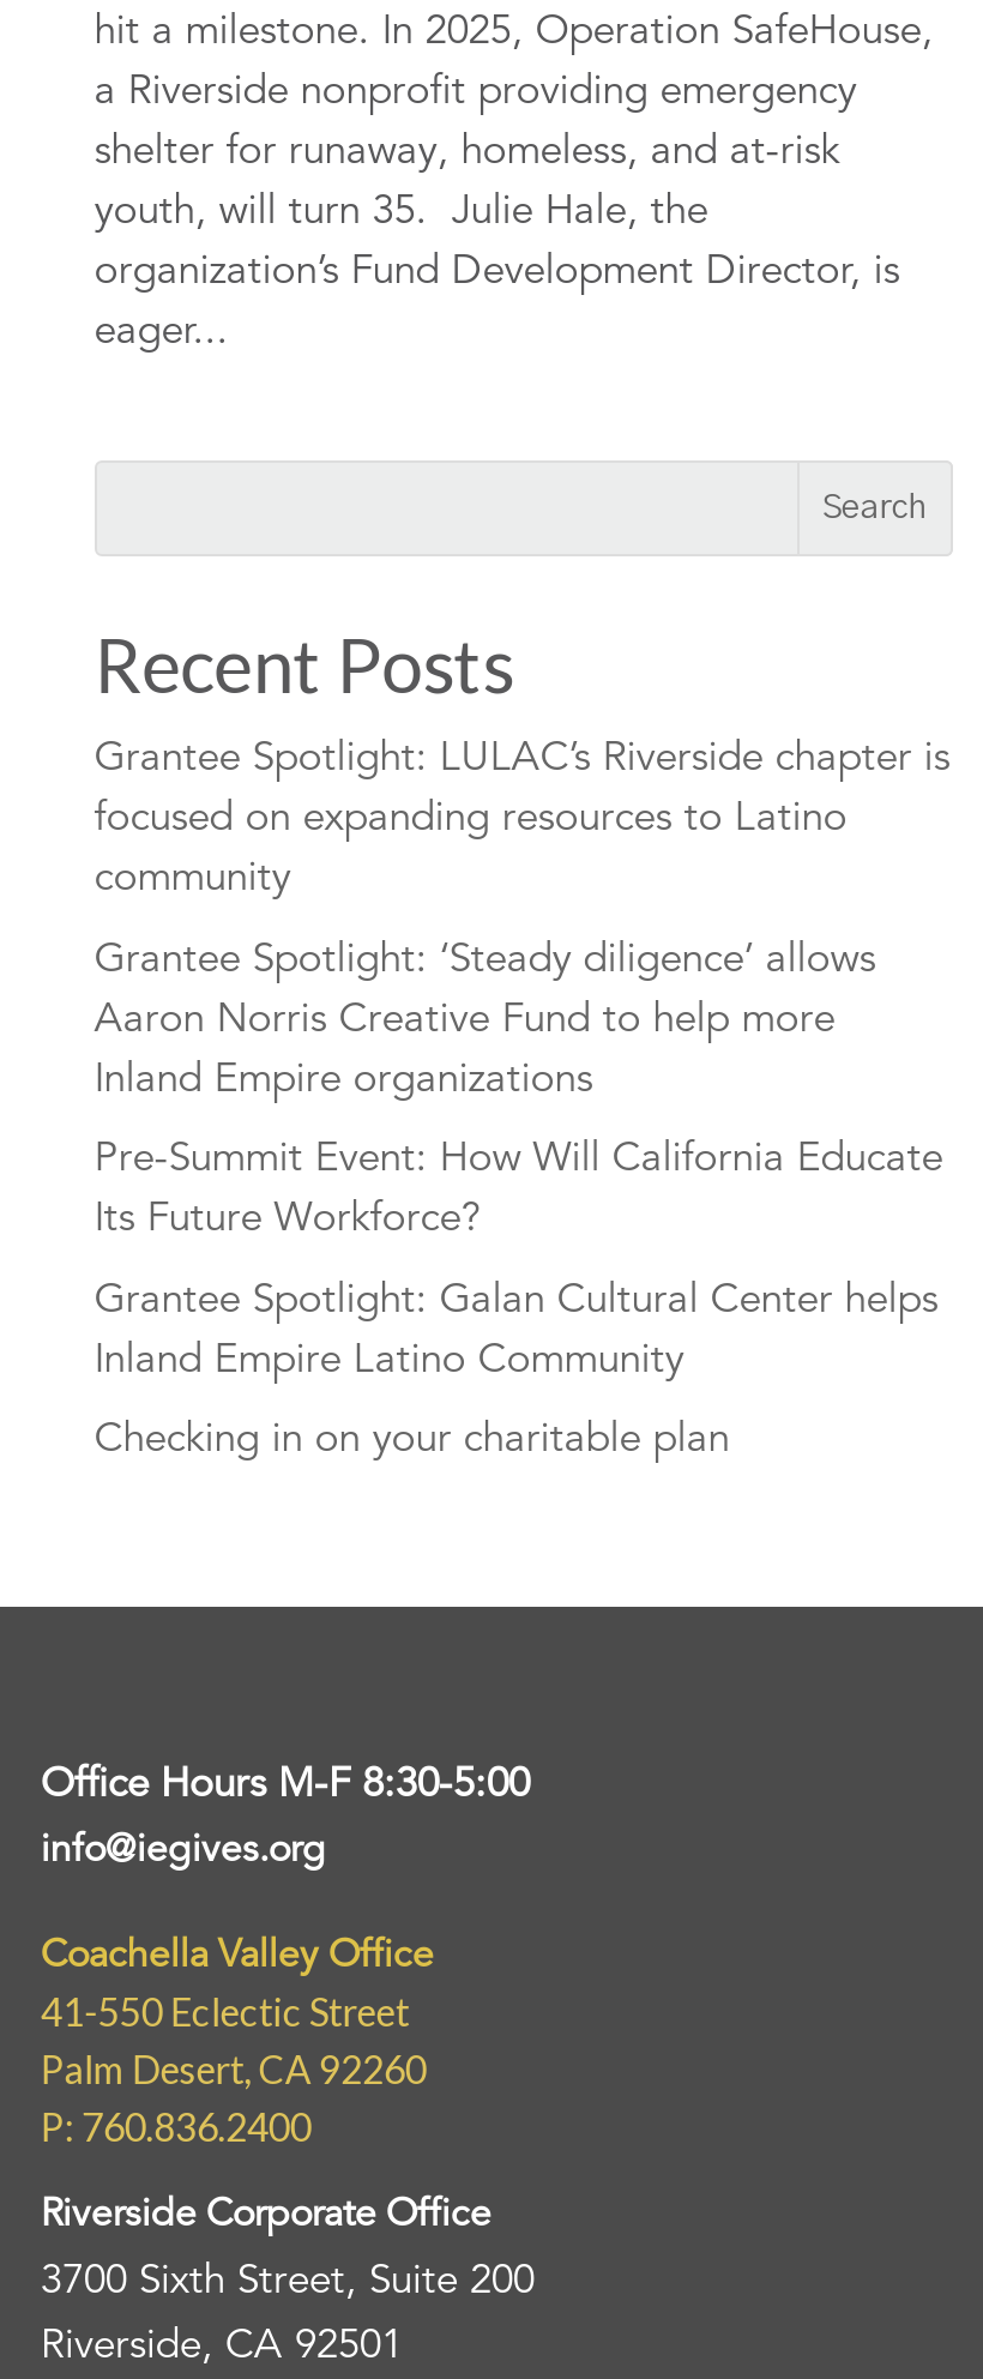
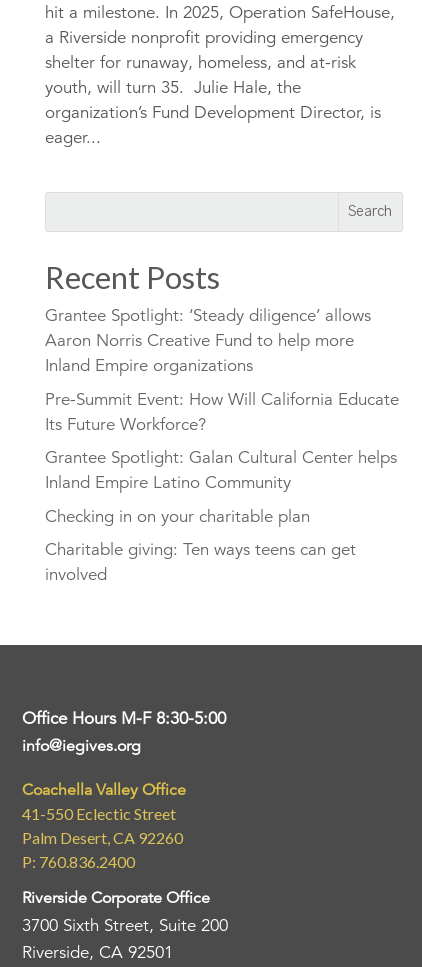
- Grantee Spotlight: LULAC’s Riverside chapter is
- focused on expanding resources to Latino
- community

moved up: Grantee Spotlight: ‘Steady diligence’ allows | Aaron Norris Creative Fund to help more | Inland Empire organizations | Pre-Summit Event: How Will California Educate | Its Future Workforce? | Grantee Spotlight: Galan Cultural Center helps | Inland Empire Latino Community | Checking in on your charitable plan

+ Charitable giving: Ten ways teens can get
+ involved
